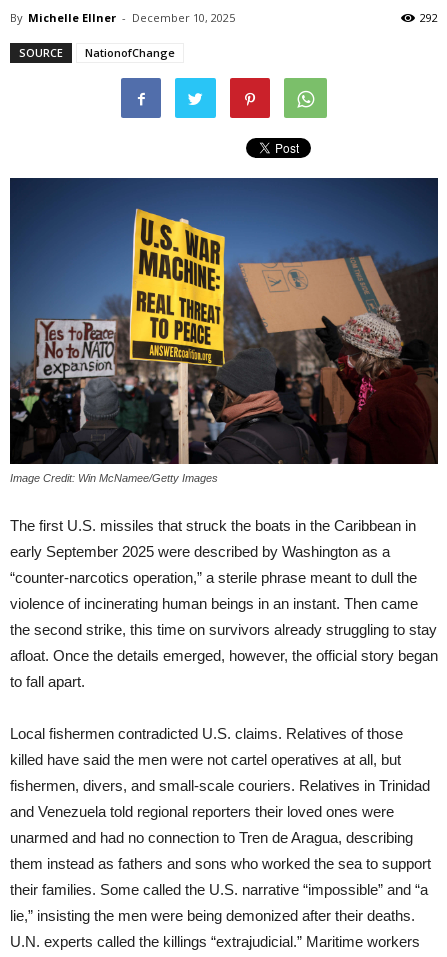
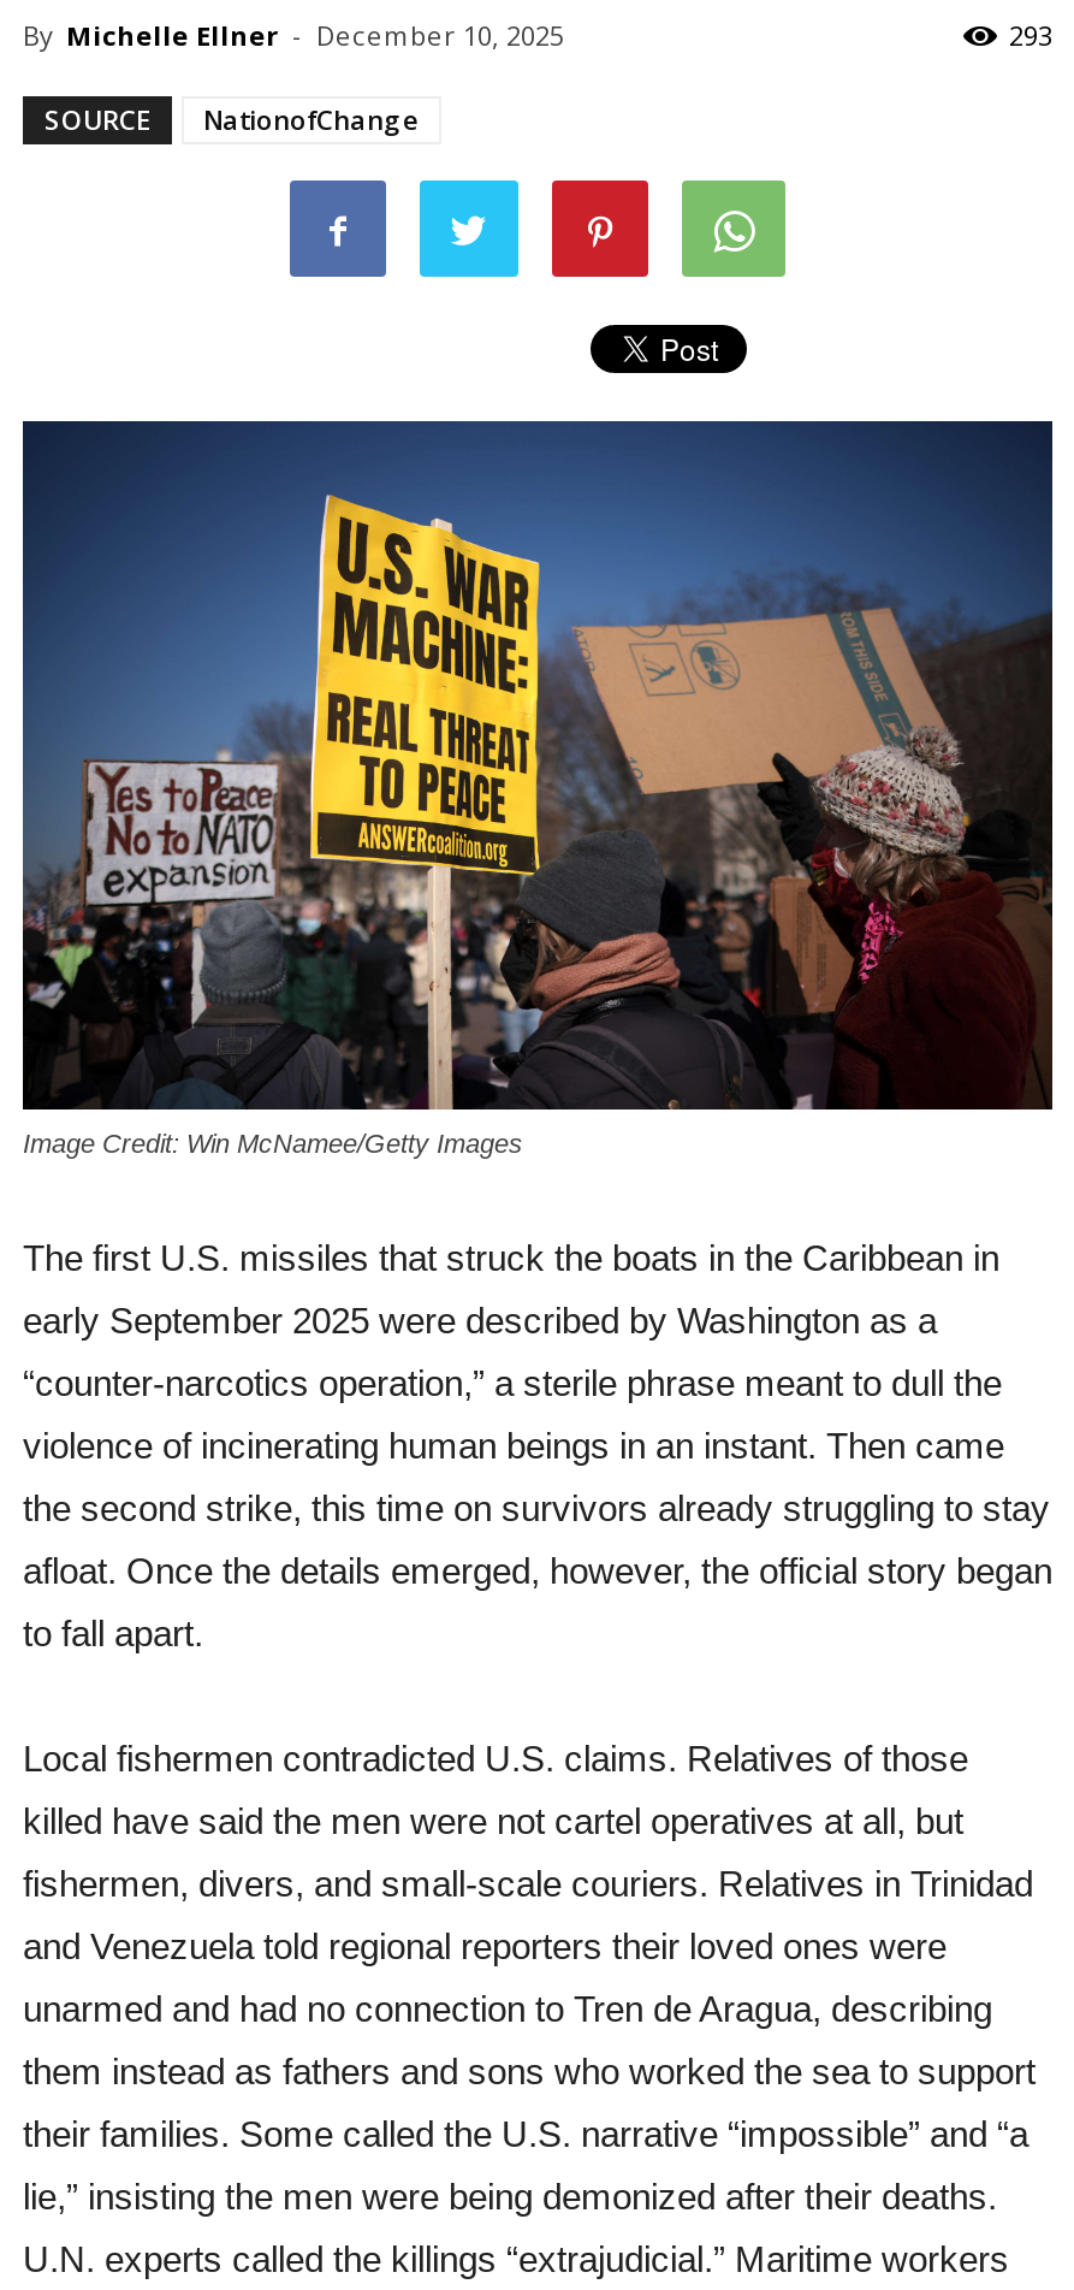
- 292
+ 293
